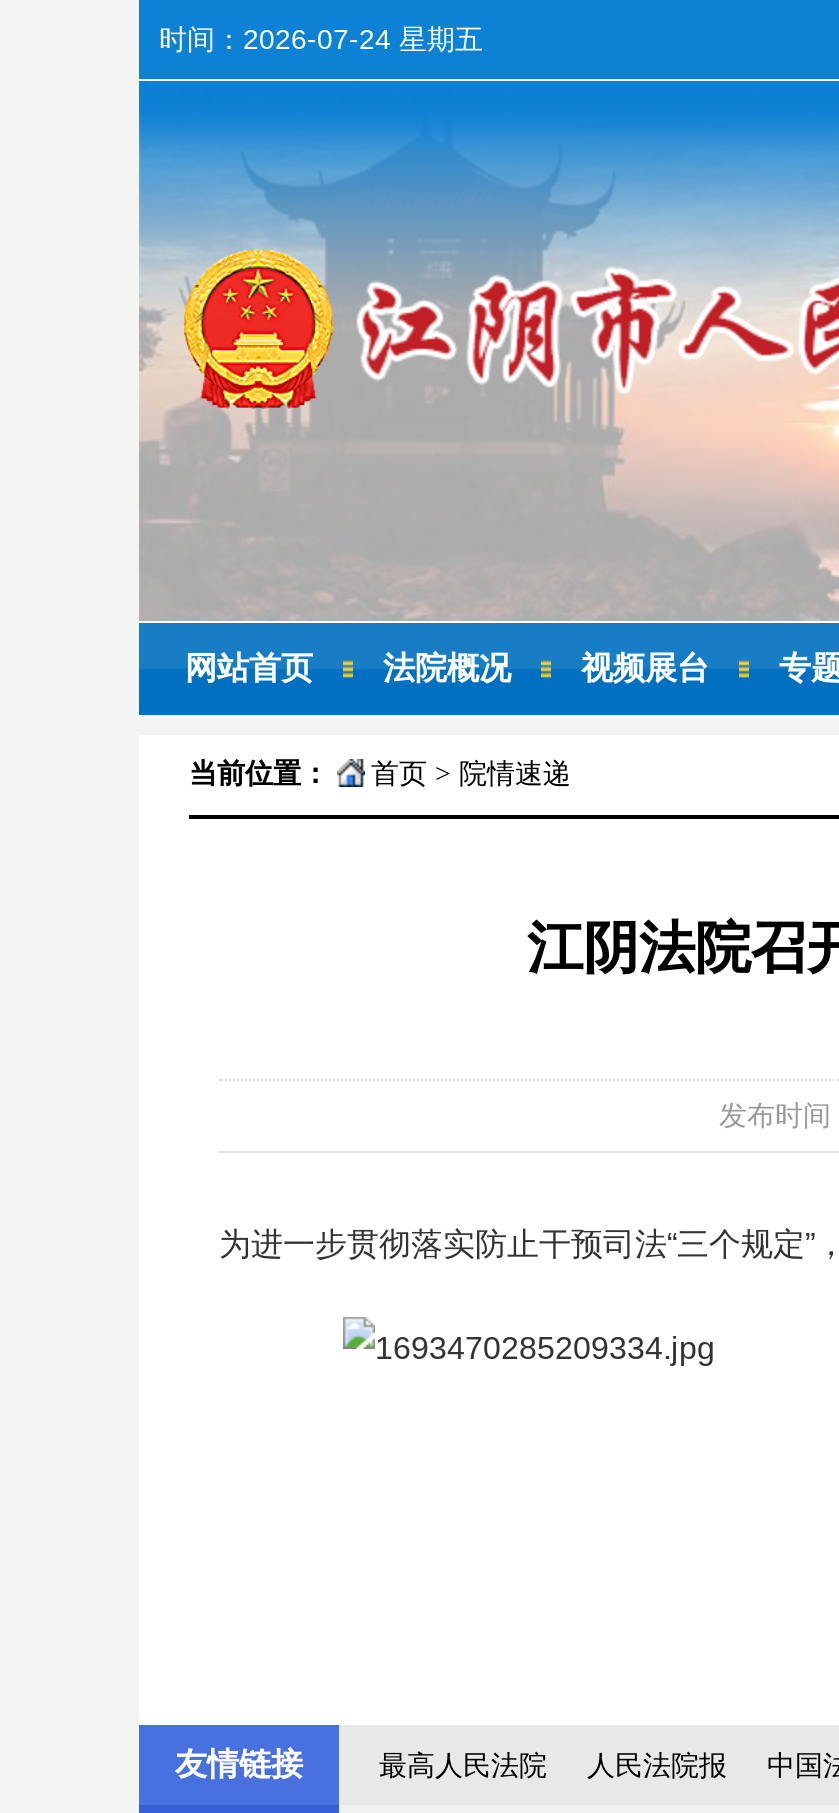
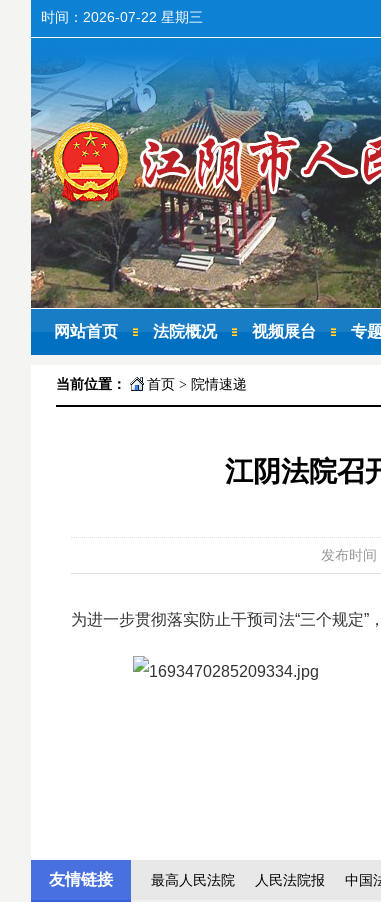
- 时间：2026-07-24 星期五
+ 时间：2026-07-22 星期三

- [image]
+ [image]
